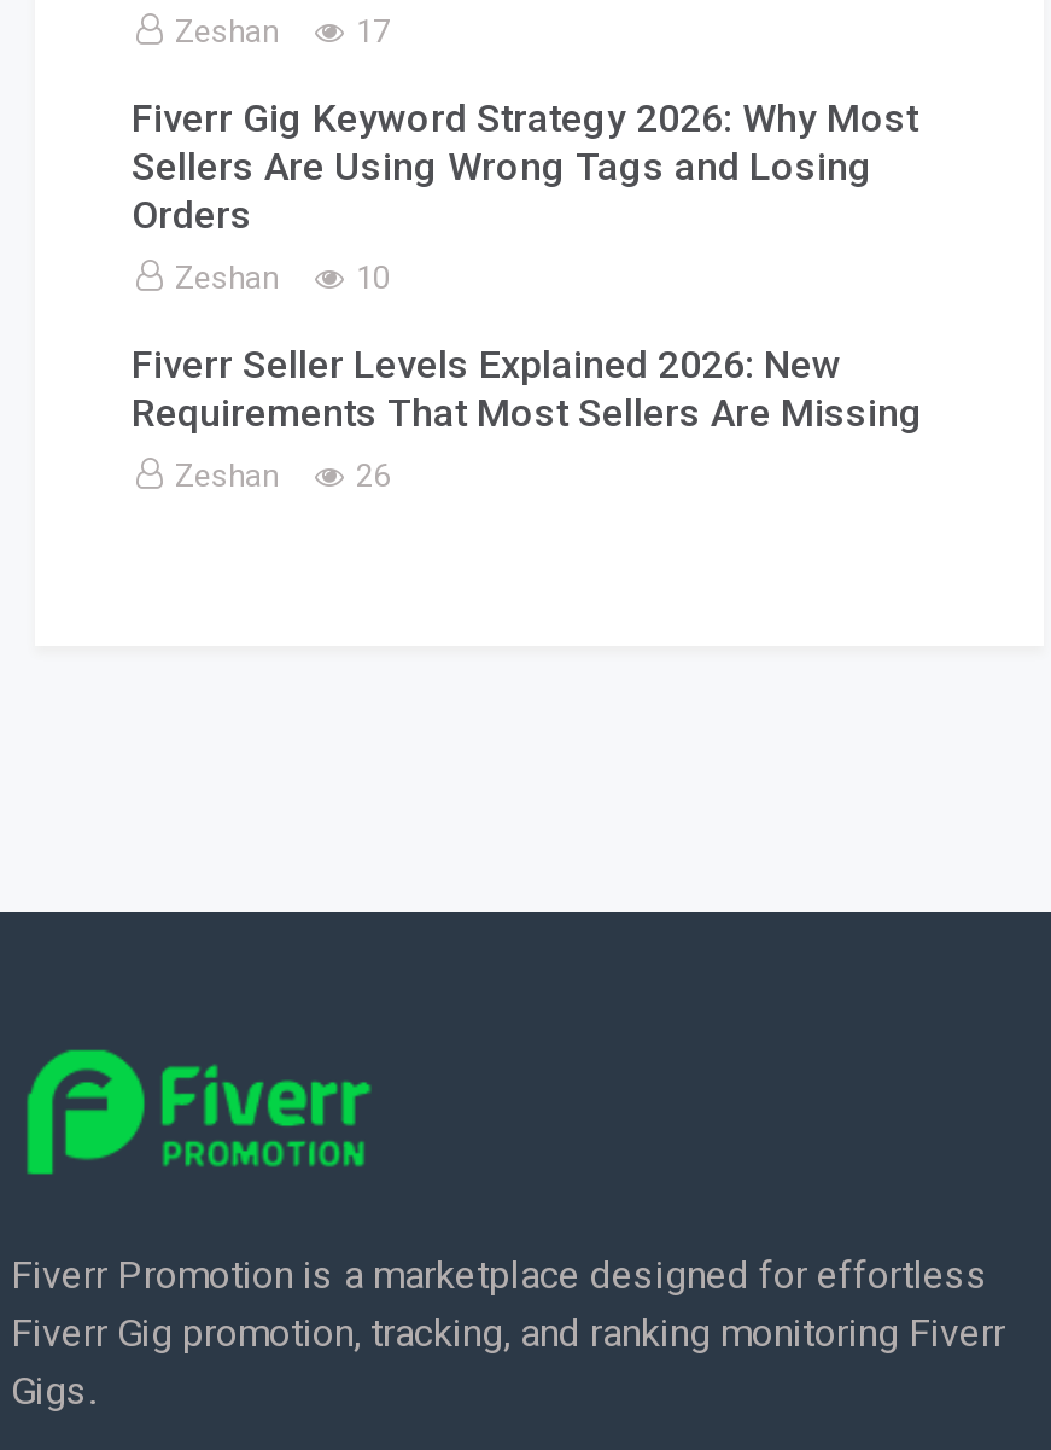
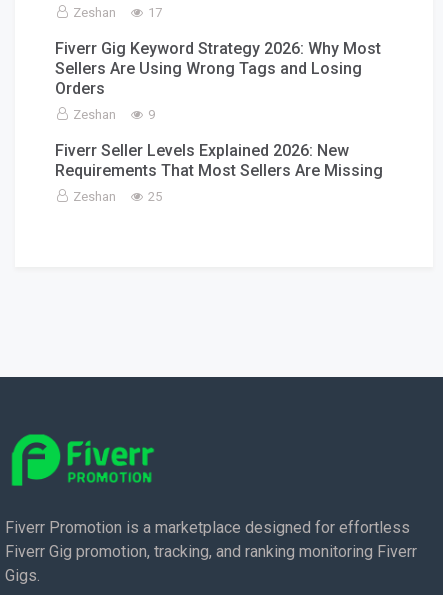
- 10
+ 9

- 26
+ 25
